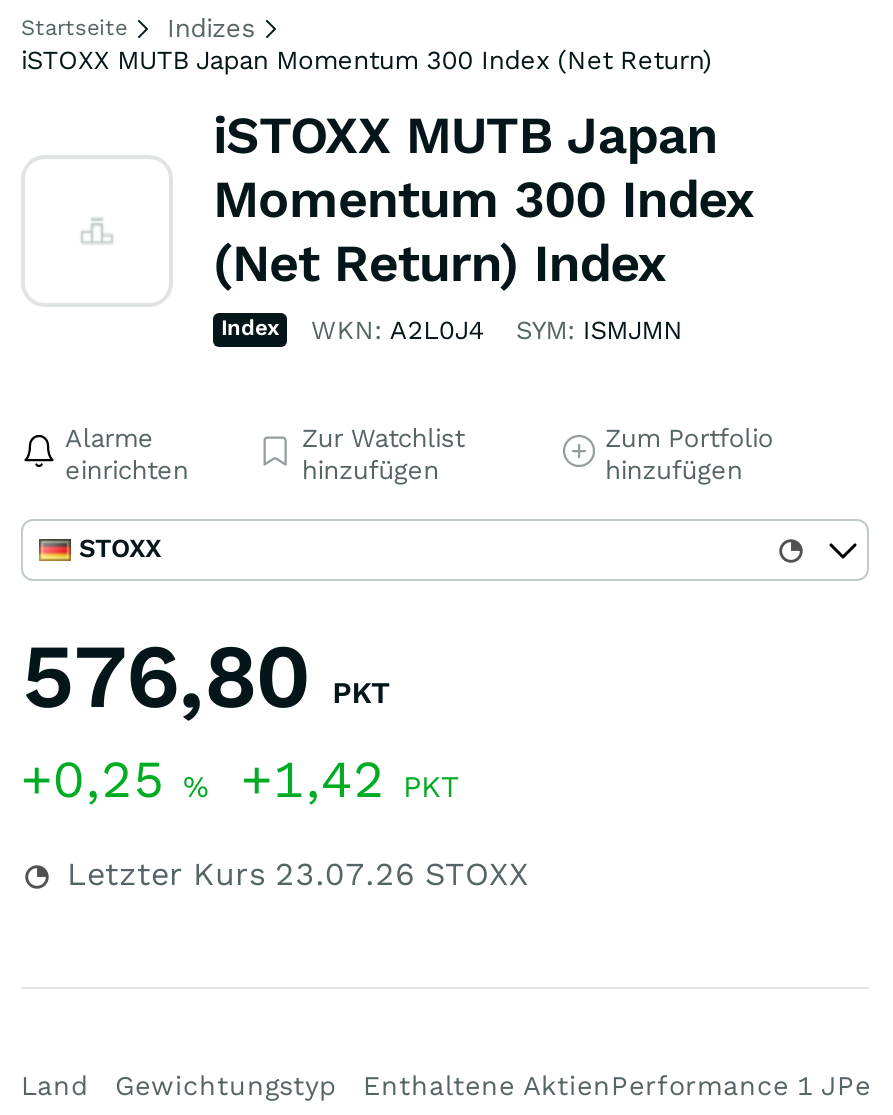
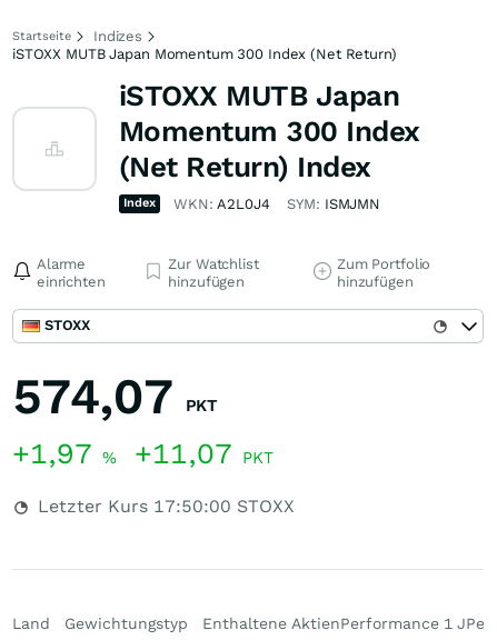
- 576,80 PKT
+ 574,07 PKT

- +0,25% +1,42 PKT
+ +1,97% +11,07 PKT

- Letzter Kurs 23.07.26 STOXX
+ Letzter Kurs 17:50:00 STOXX
